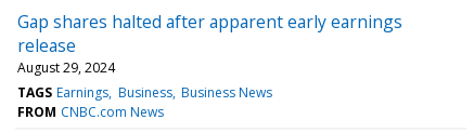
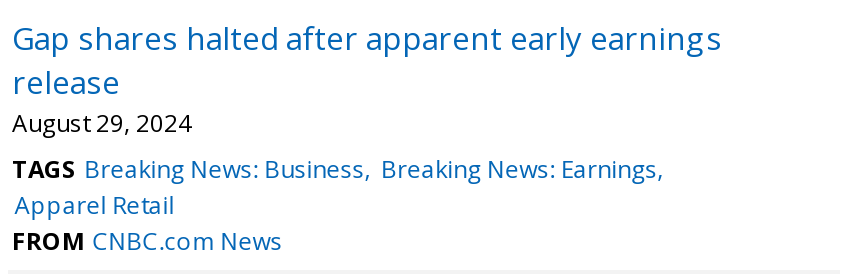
- TAGS Earnings Business Business News
+ TAGS Breaking News: Business Breaking News: Earnings
+ Apparel Retail
